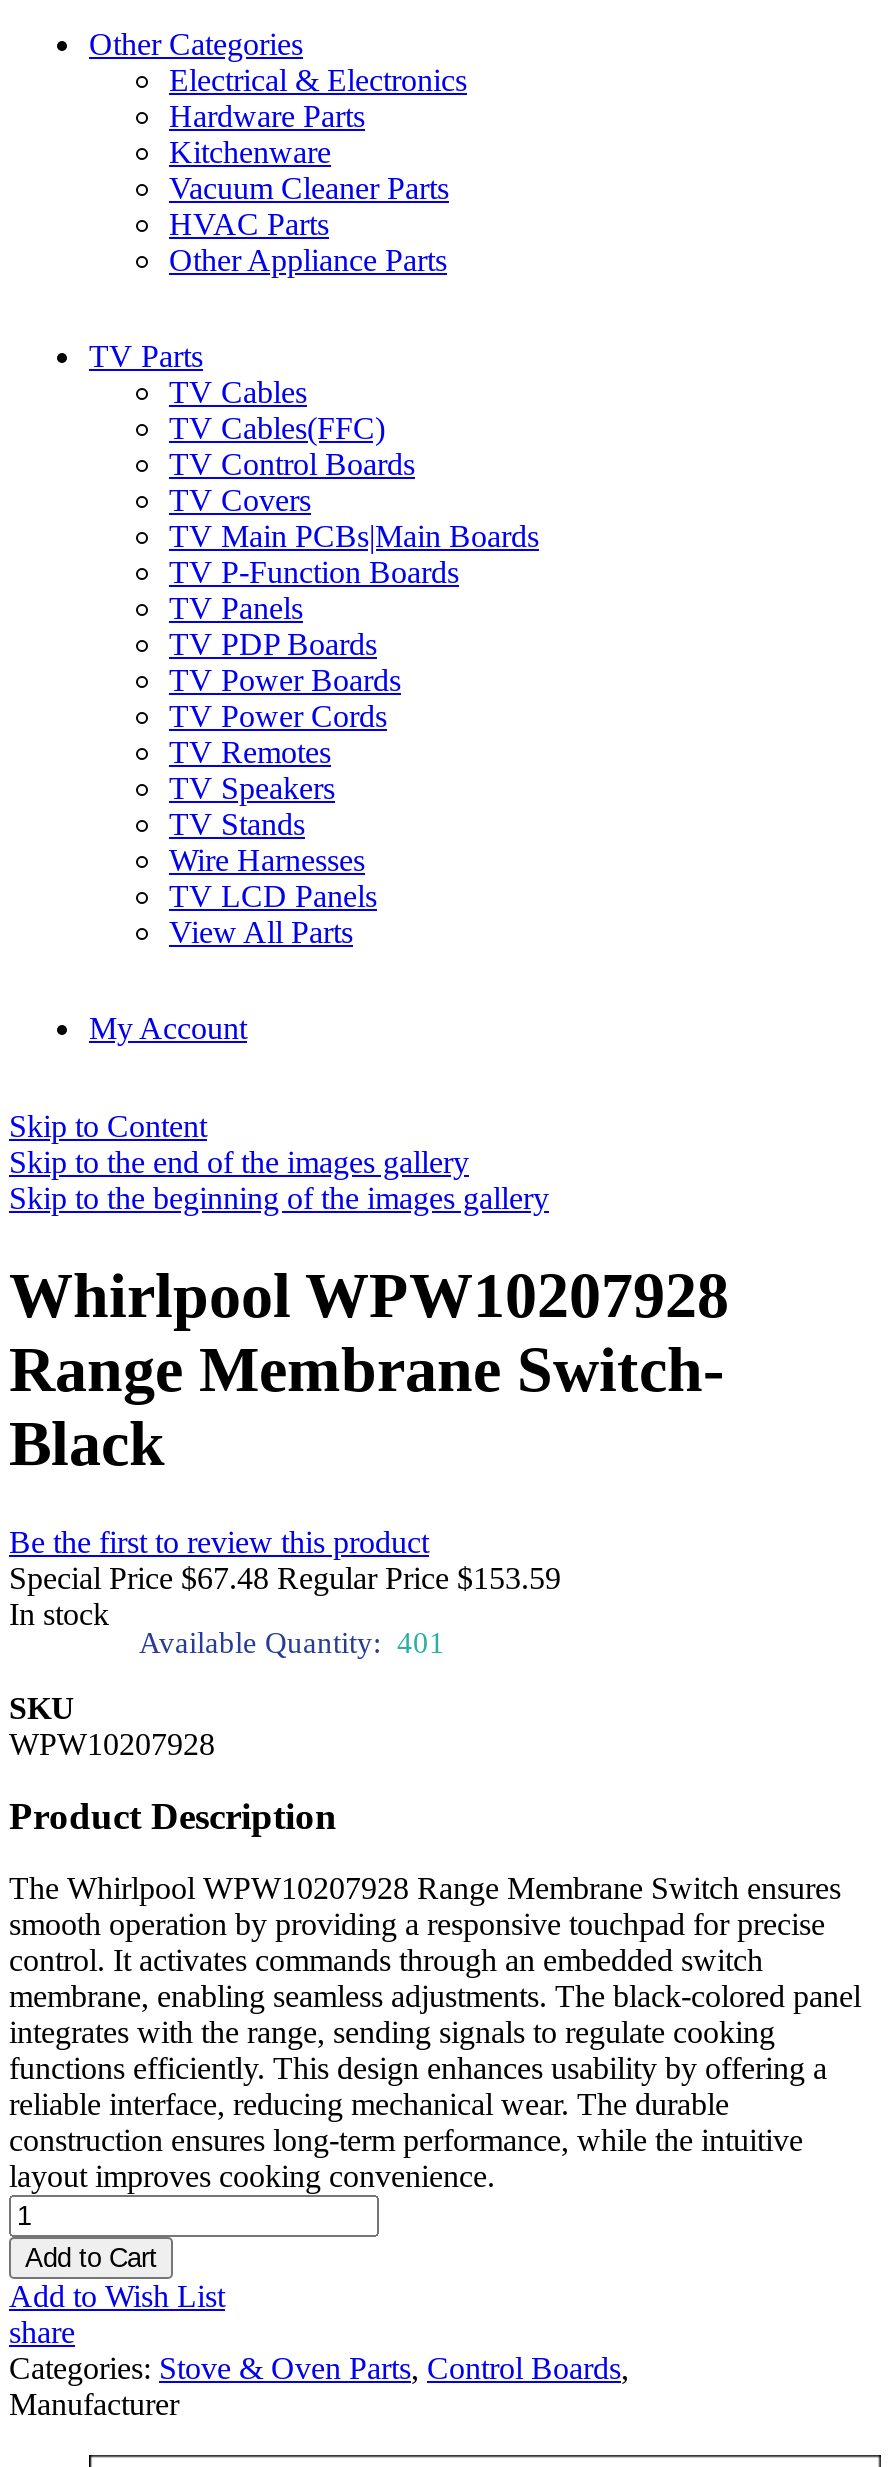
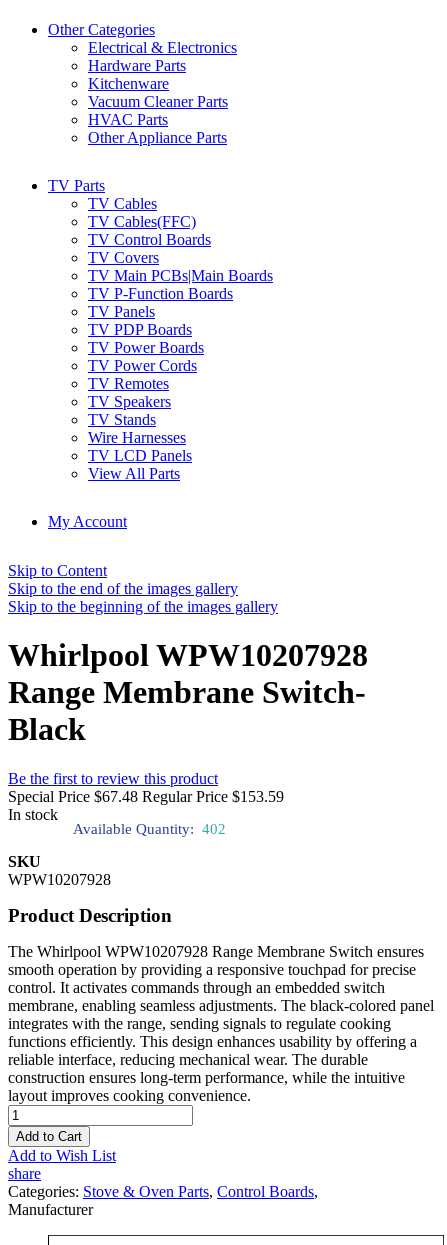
- Available Quantity: 401
+ Available Quantity: 402
